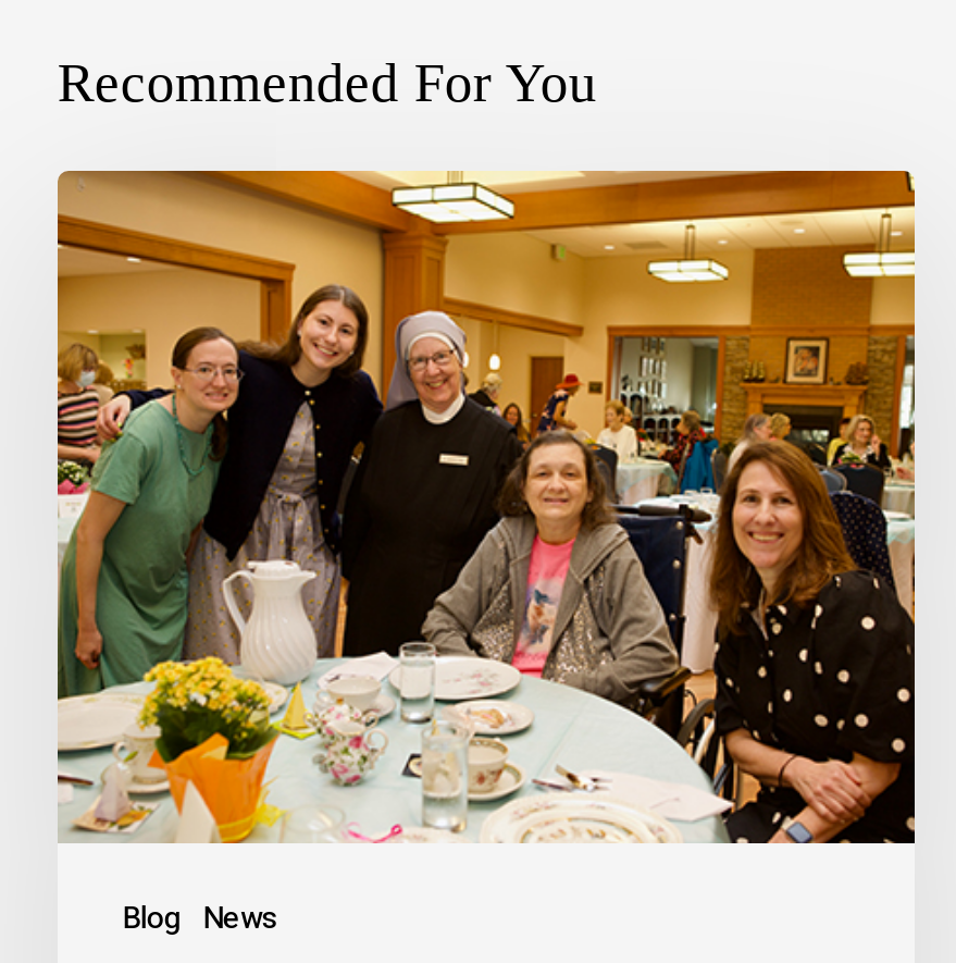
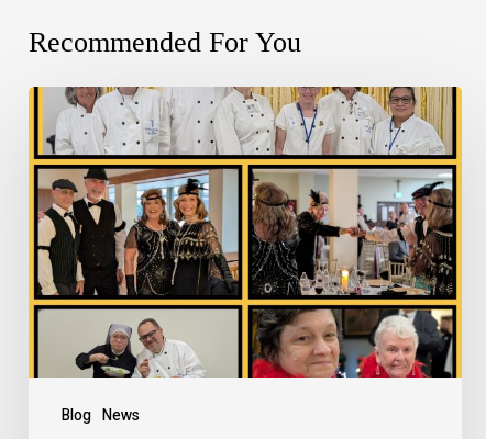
- [image]
+ [image]
